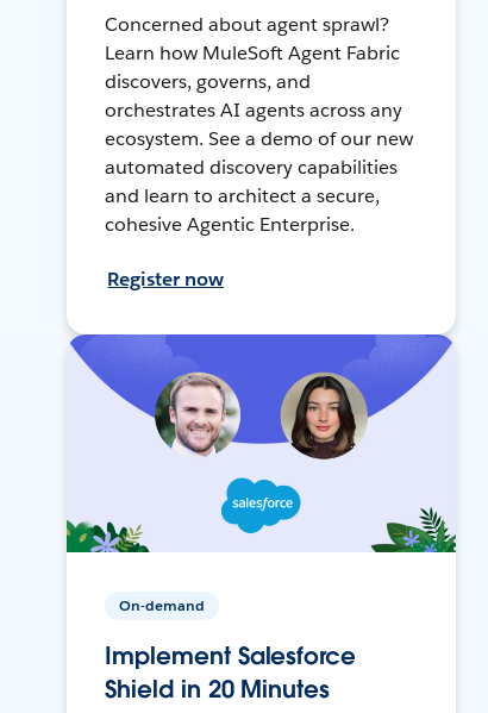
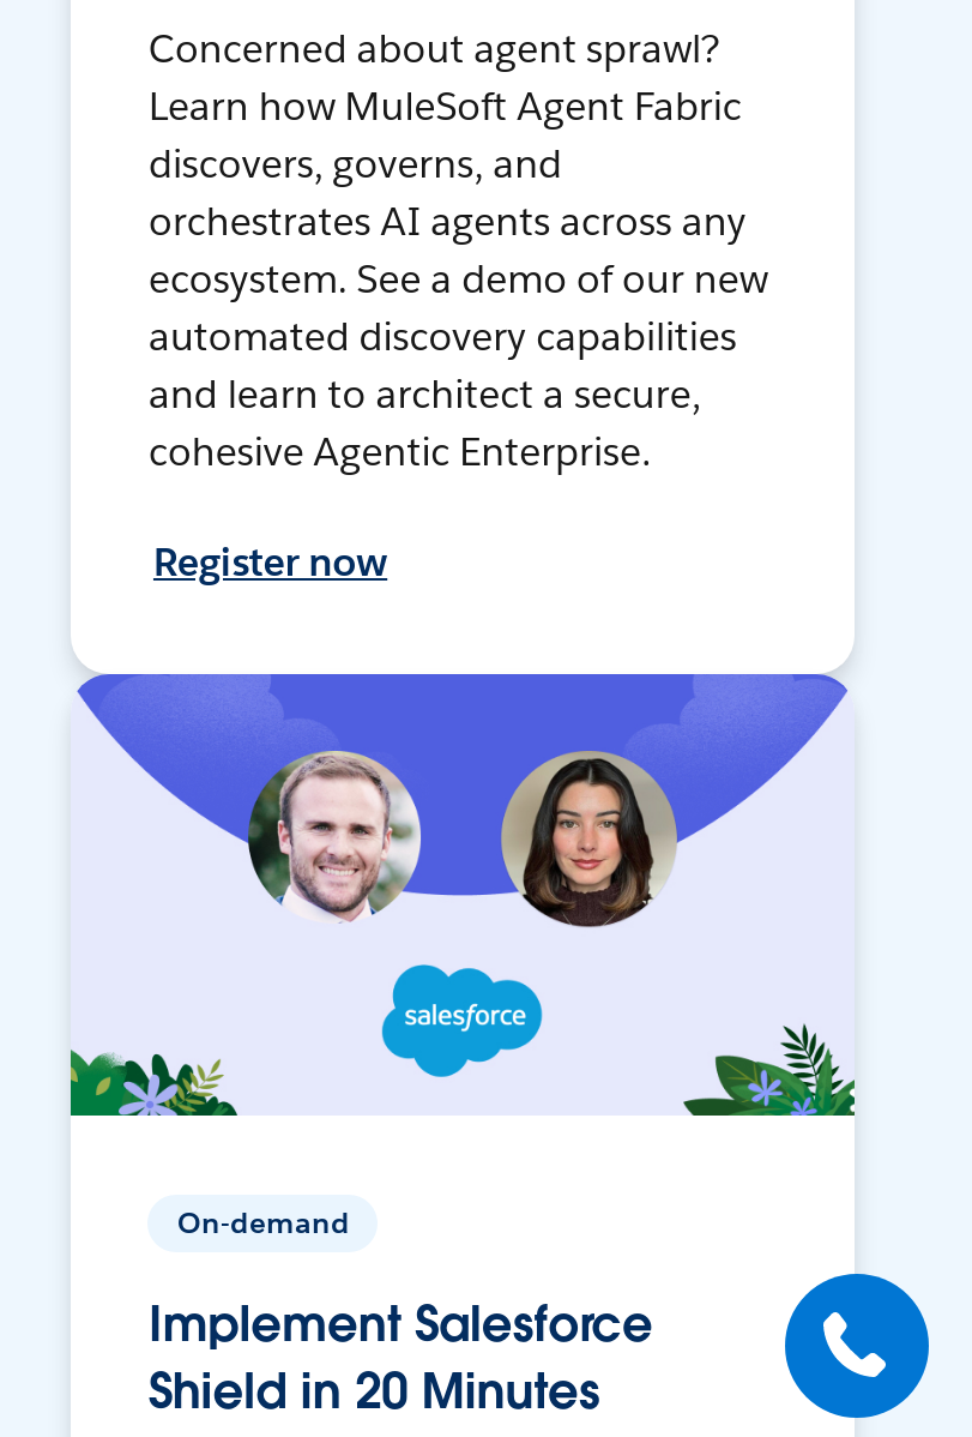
+ [image]
